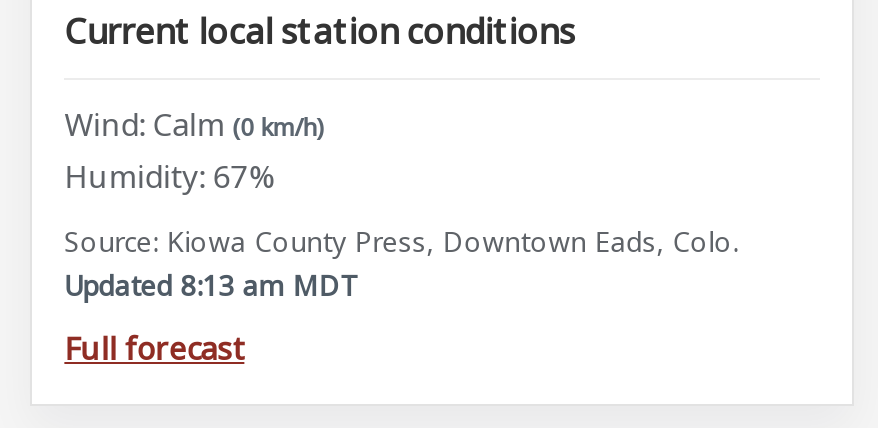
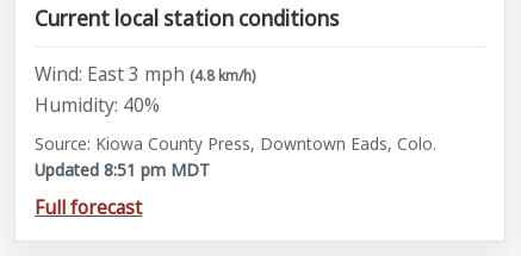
- Wind: Calm (0 km/h)
- Humidity: 67%
+ Wind: East 3 mph (4.8 km/h)
+ Humidity: 40%

- Updated 8:13 am MDT
+ Updated 8:51 pm MDT
